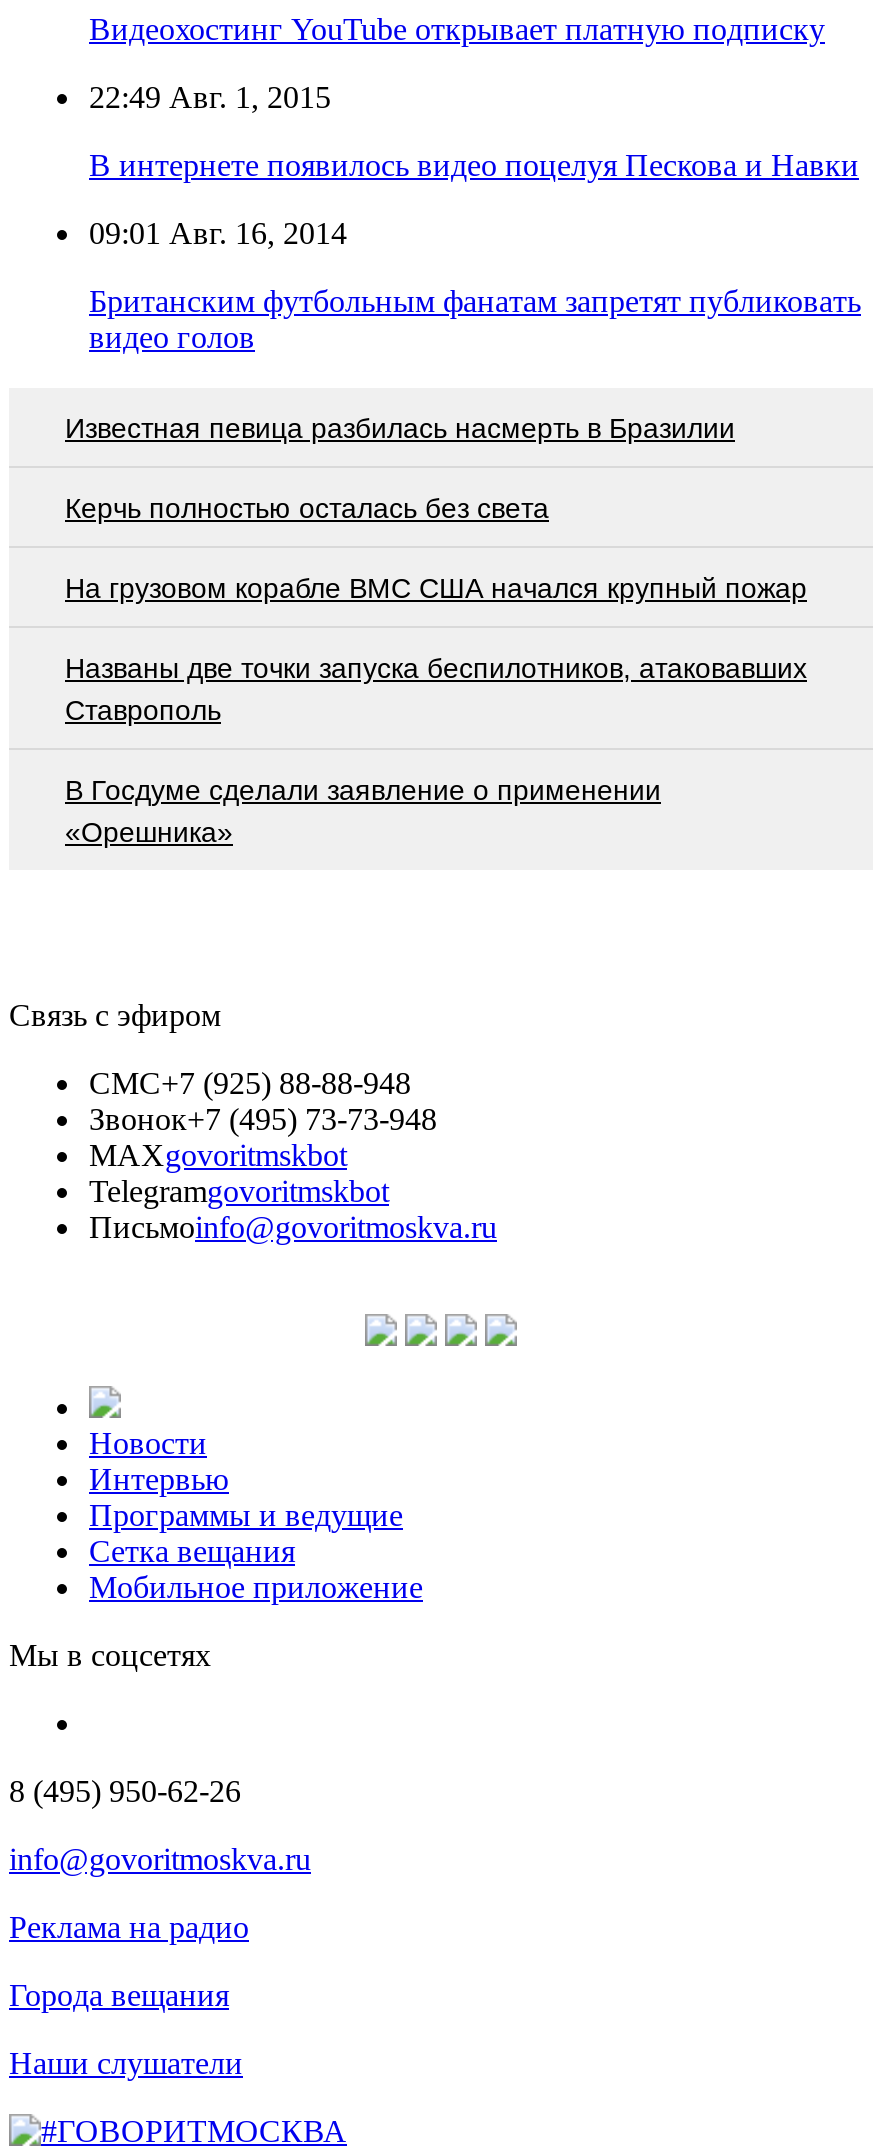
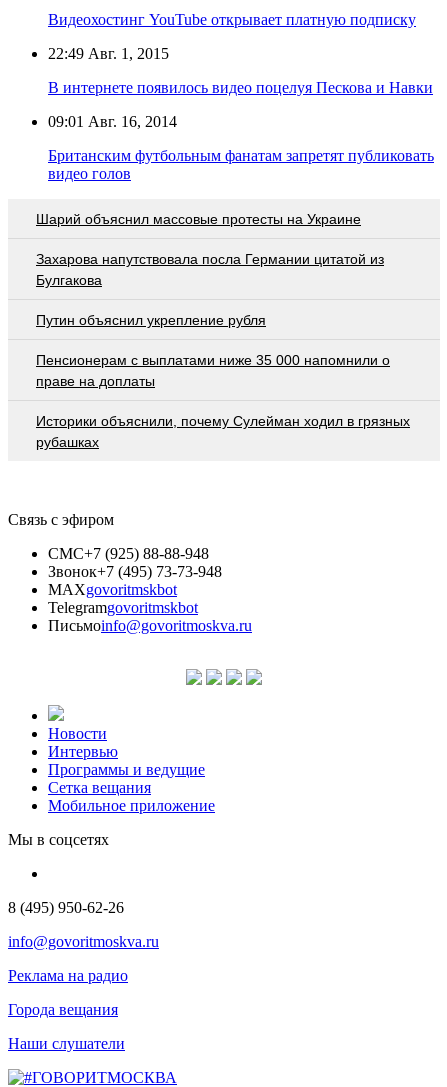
- Известная певица разбилась насмерть в Бразилии
+ Шарий объяснил массовые протесты на Украине

- Керчь полностью осталась без света
+ Захарова напутствовала посла Германии цитатой из
+ Булгакова

- На грузовом корабле ВМС США начался крупный пожар
+ Путин объяснил укрепление рубля

- Названы две точки запуска беспилотников, атаковавших
- Ставрополь
+ Пенсионерам с выплатами ниже 35 000 напомнили о
+ праве на доплаты

- В Госдуме сделали заявление о применении
- «Орешника»
+ Историки объяснили, почему Сулейман ходил в грязных
+ рубашках
